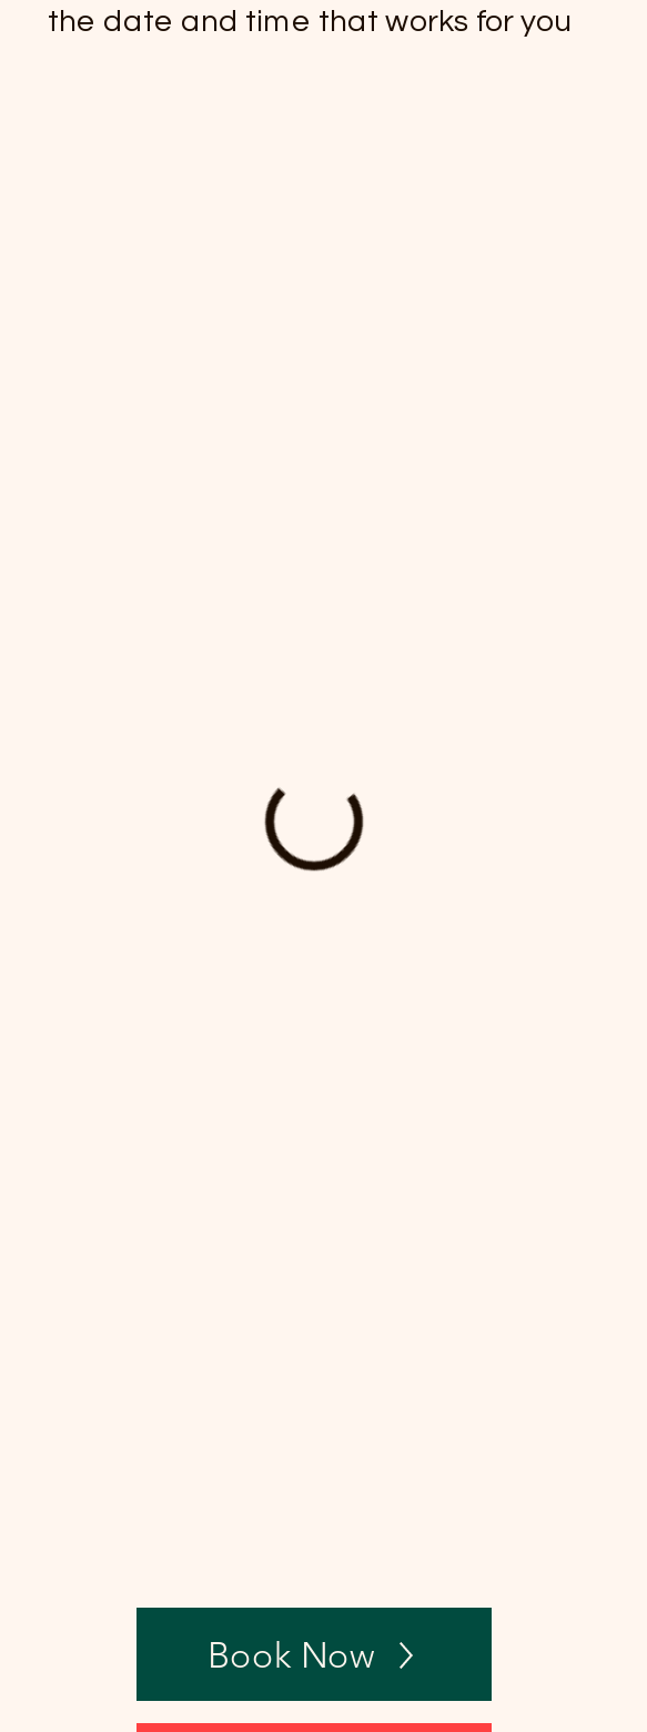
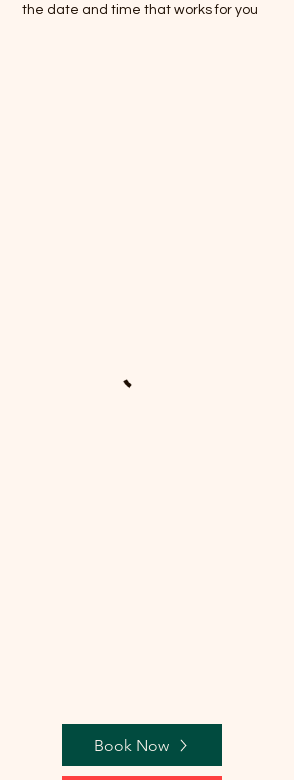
- [image]
